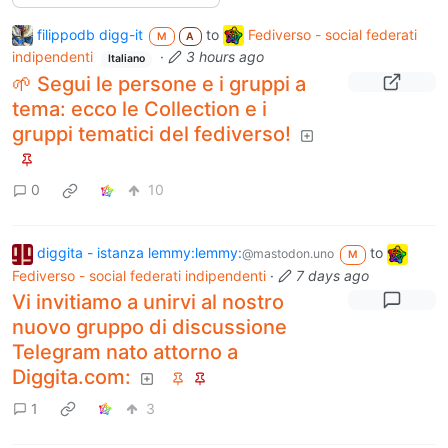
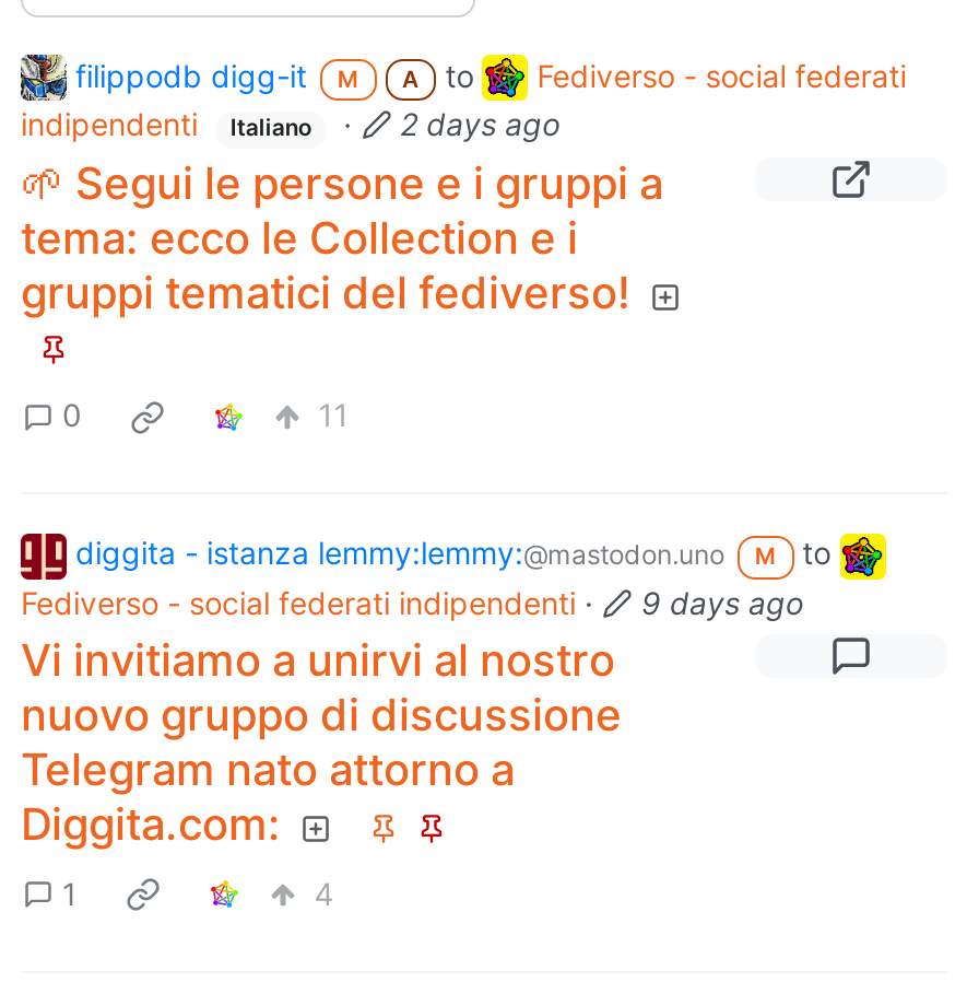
- 3 hours ago
+ 2 days ago

- 10
+ 11

- Fediverso - social federati indipendenti · 7 days ago
+ Fediverso - social federati indipendenti · 9 days ago

- 3
+ 4
